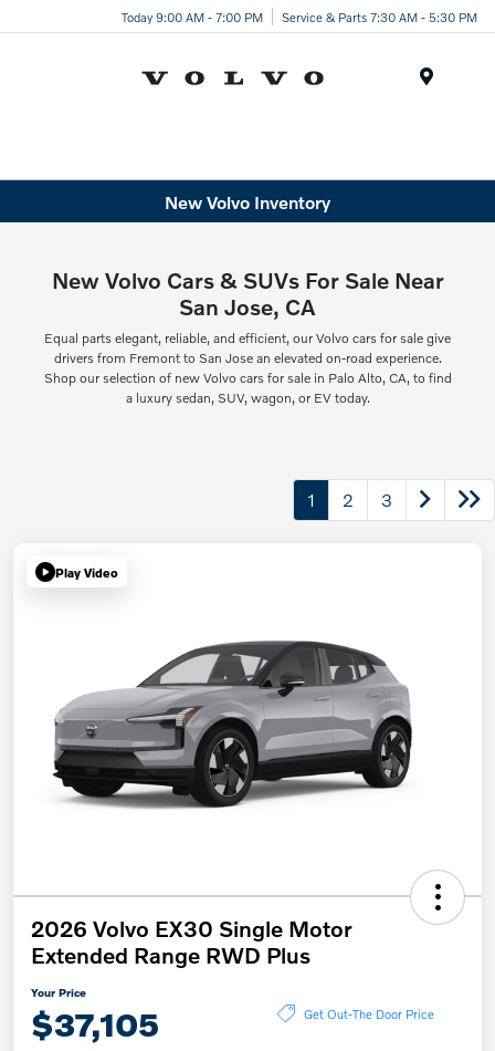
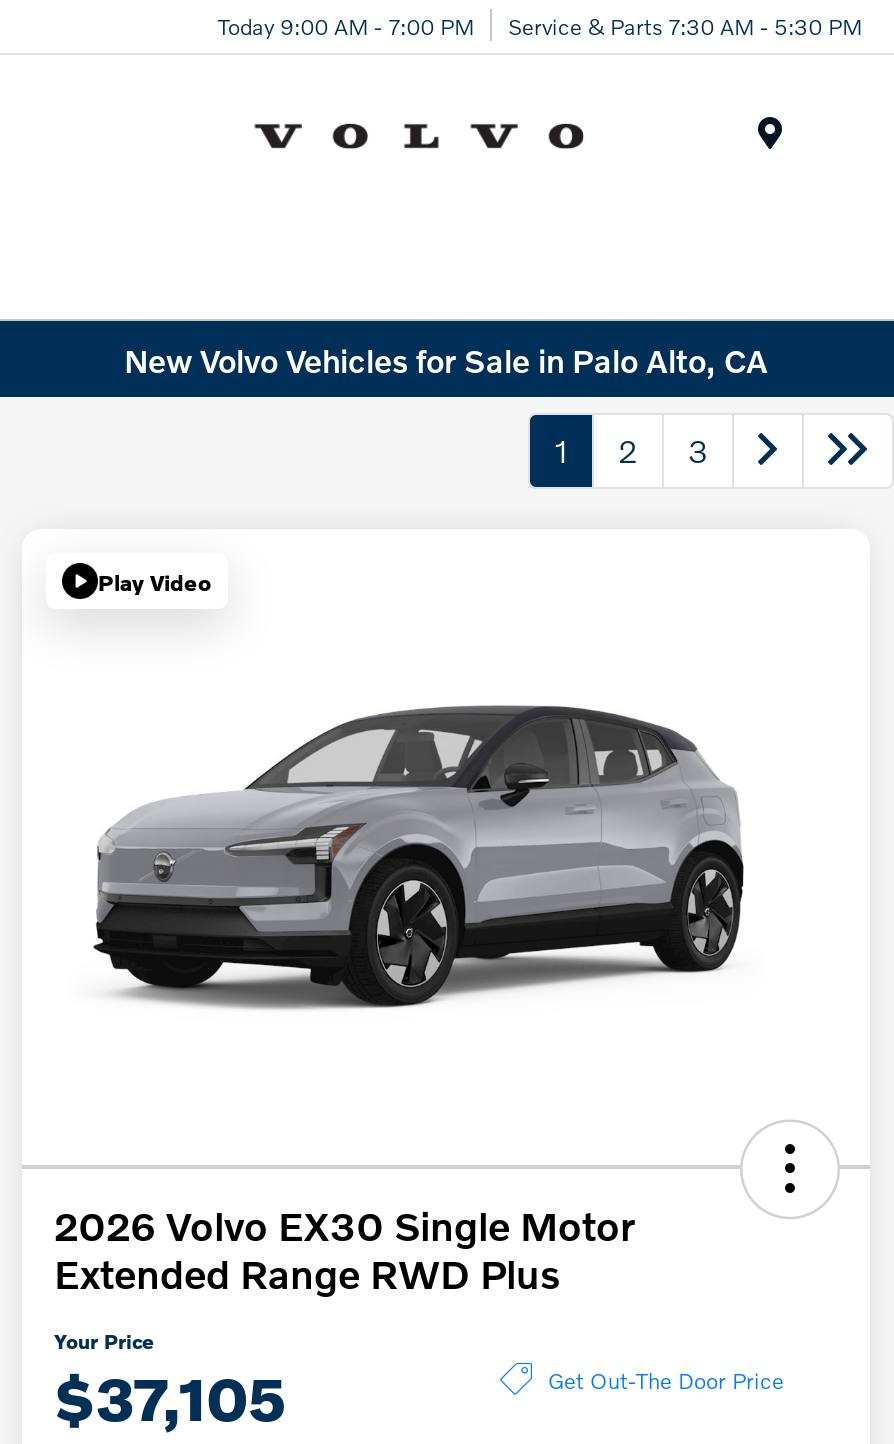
- New Volvo Inventory
- New Volvo Cars & SUVs For Sale Near
- San Jose, CA
- Equal parts elegant, reliable, and efficient, our Volvo cars for sale give
- drivers from Fremont to San Jose an elevated on-road experience.
- Shop our selection of new Volvo cars for sale in Palo Alto, CA, to find
- a luxury sedan, SUV, wagon, or EV today.
+ New Volvo Vehicles for Sale in Palo Alto, CA
